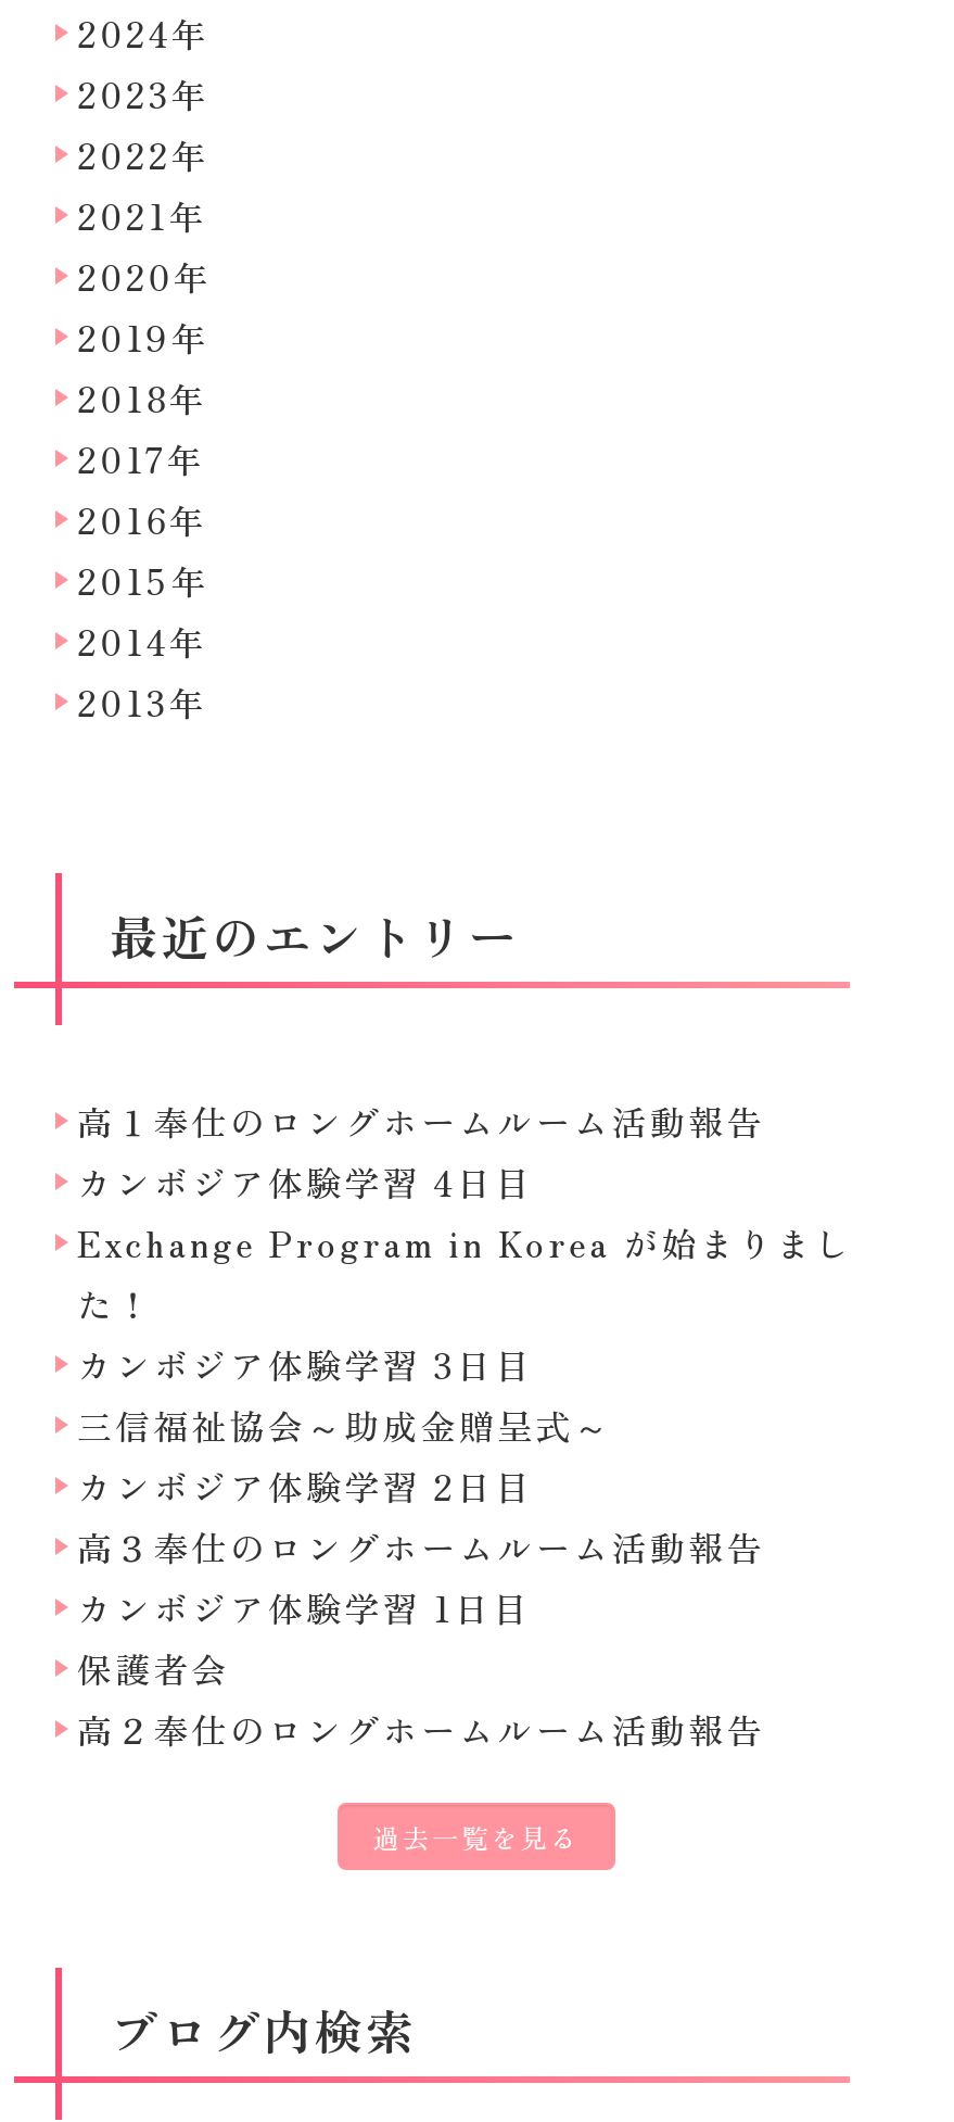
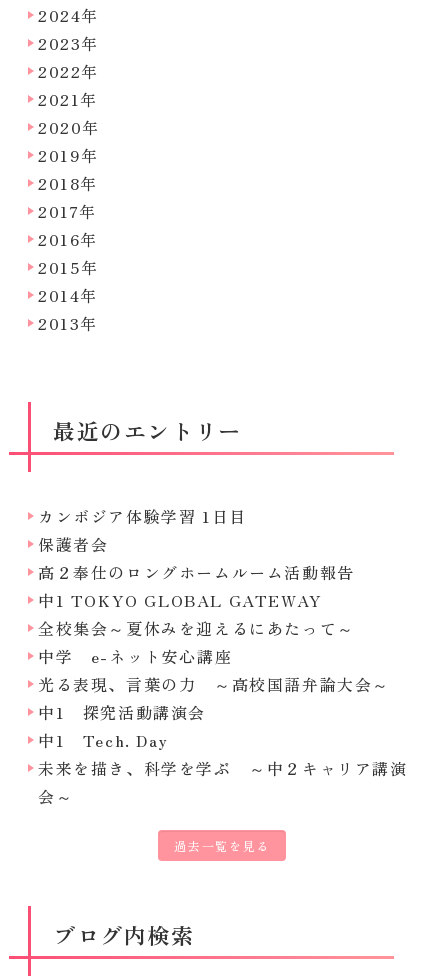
- 高１奉仕のロングホームルーム活動報告
- カンボジア体験学習 4日目
- Exchange Program in Korea が始まりまし
- た！
- カンボジア体験学習 3日目
- 三信福祉協会～助成金贈呈式～
- カンボジア体験学習 2日目
- 高３奉仕のロングホームルーム活動報告

moved up: カンボジア体験学習 1日目 | 保護者会 | 高２奉仕のロングホームルーム活動報告

+ 中1 TOKYO GLOBAL GATEWAY
+ 全校集会～夏休みを迎えるにあたって～
+ 中学 e-ネット安心講座
+ 光る表現、言葉の力 ～高校国語弁論大会～
+ 中1 探究活動講演会
+ 中1 Tech. Day
+ 未来を描き、科学を学ぶ ～中２キャリア講演
+ 会～
